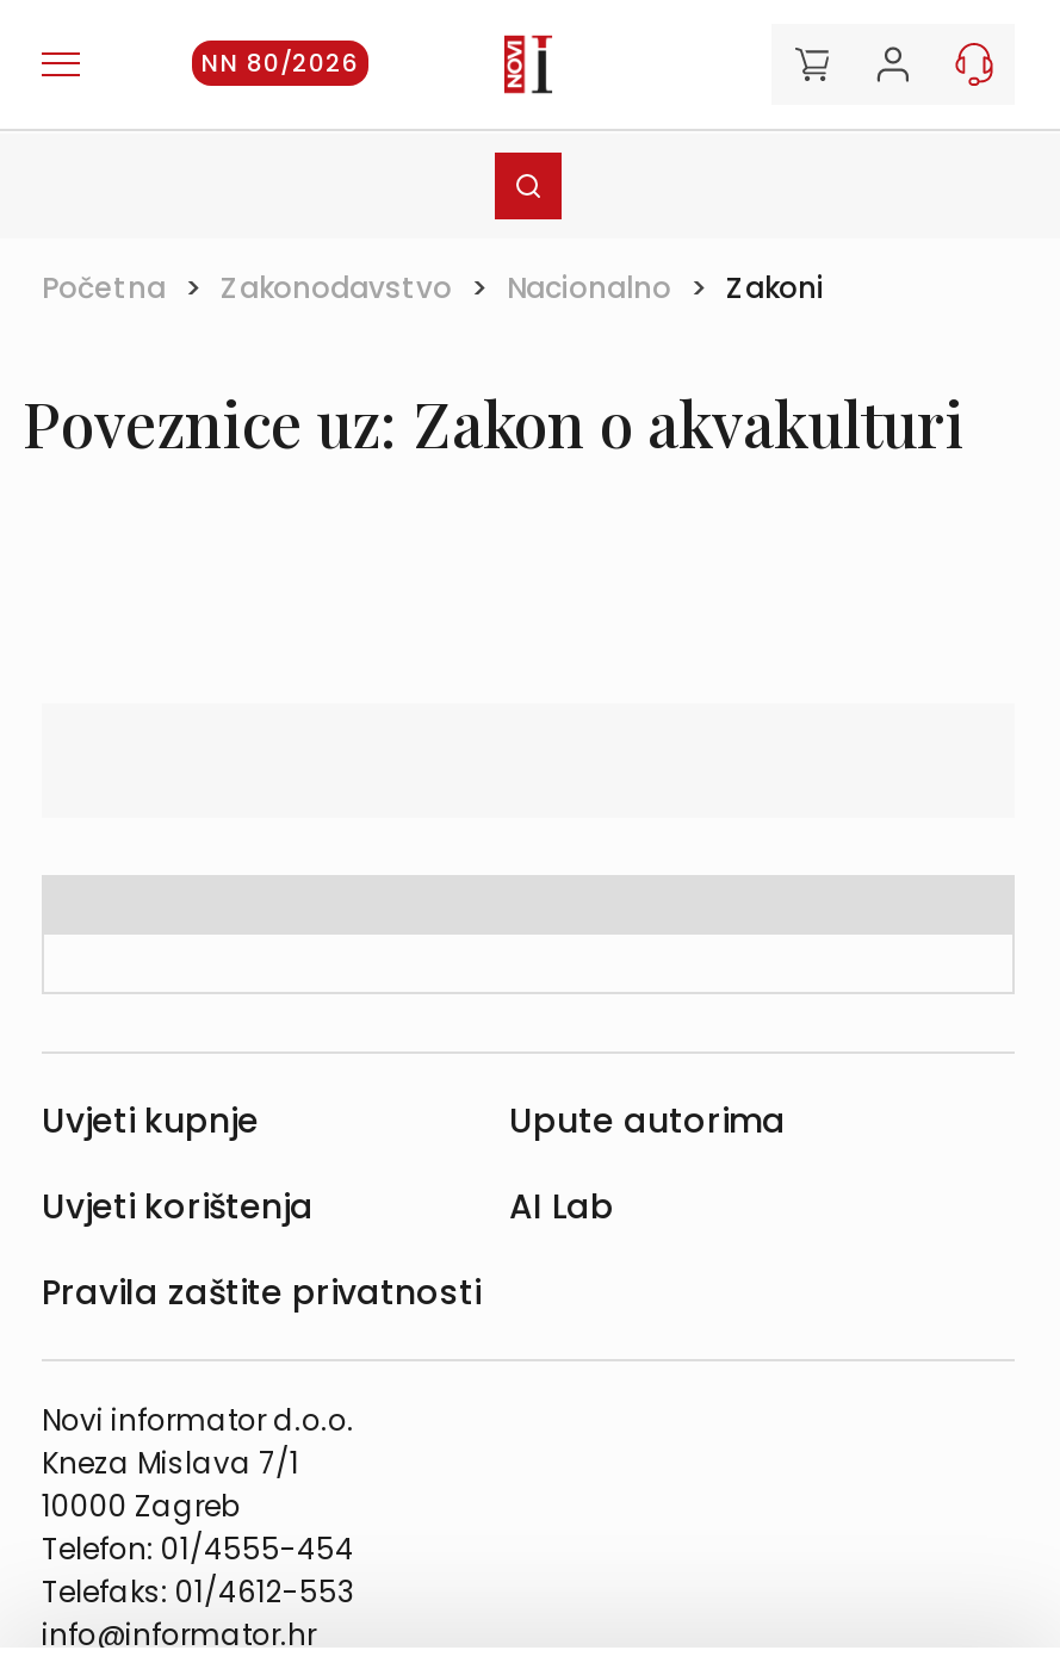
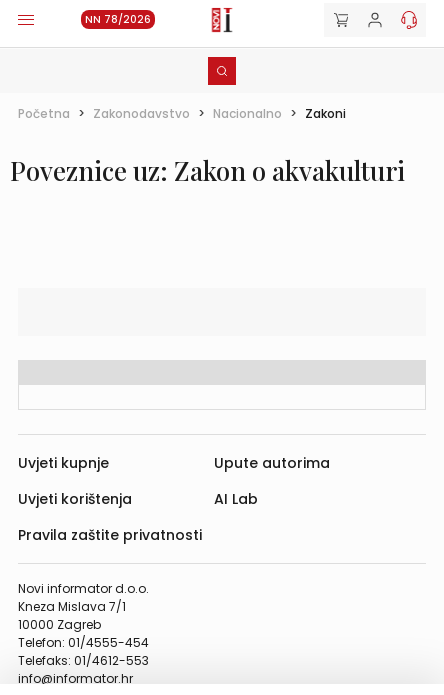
- NN 80/2026
+ NN 78/2026
